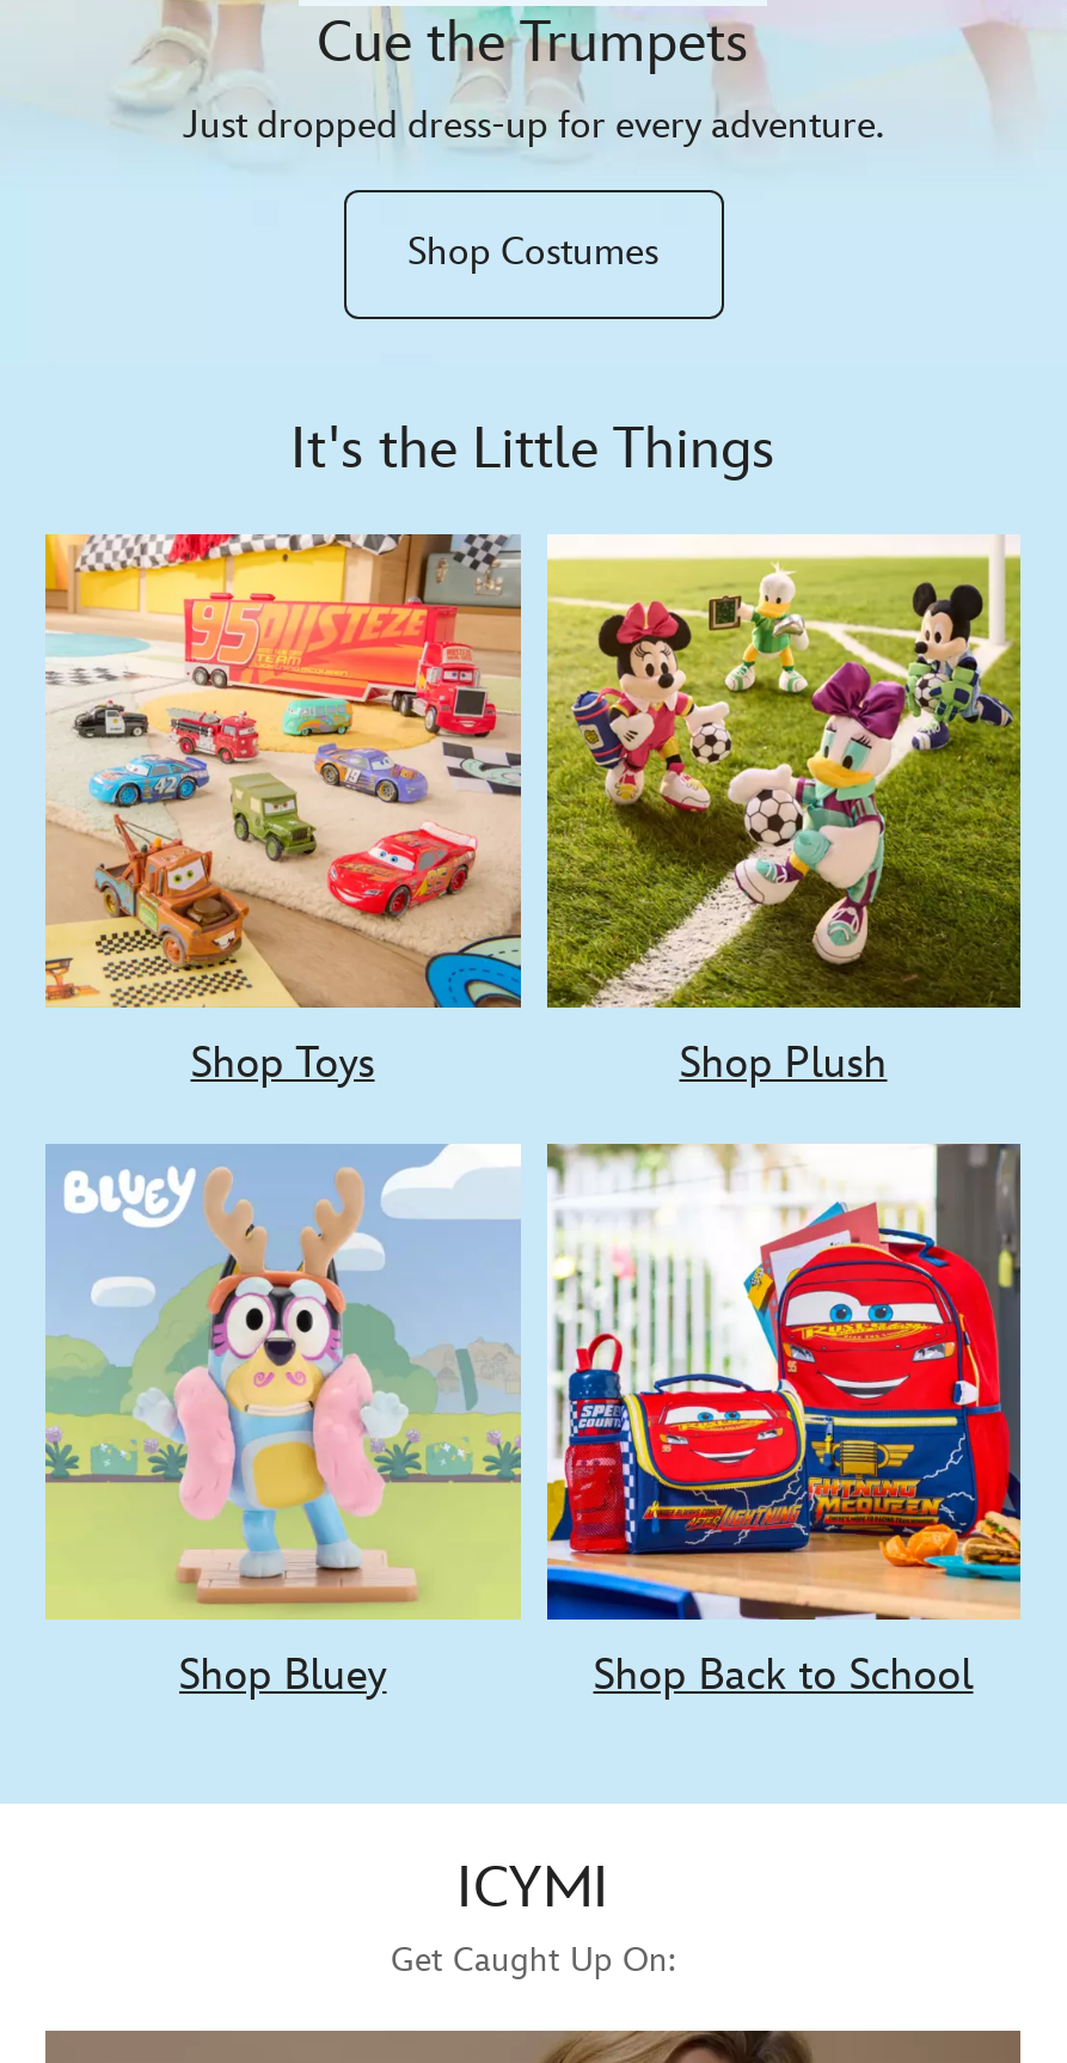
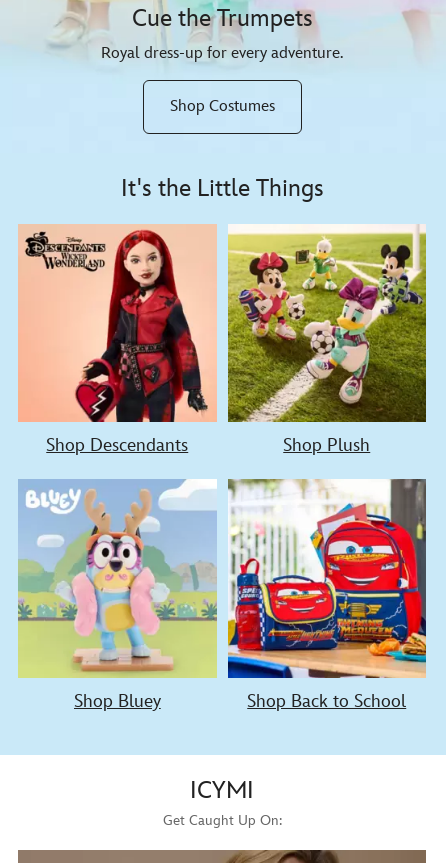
- Just dropped dress-up for every adventure.
+ Royal dress-up for every adventure.

- [image]
- Shop Toys
+ [image]
+ Shop Descendants
